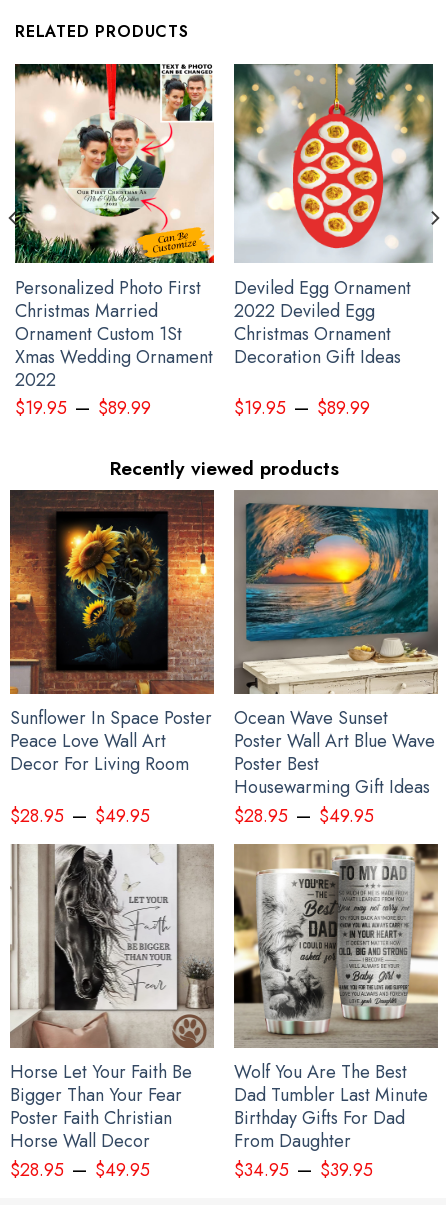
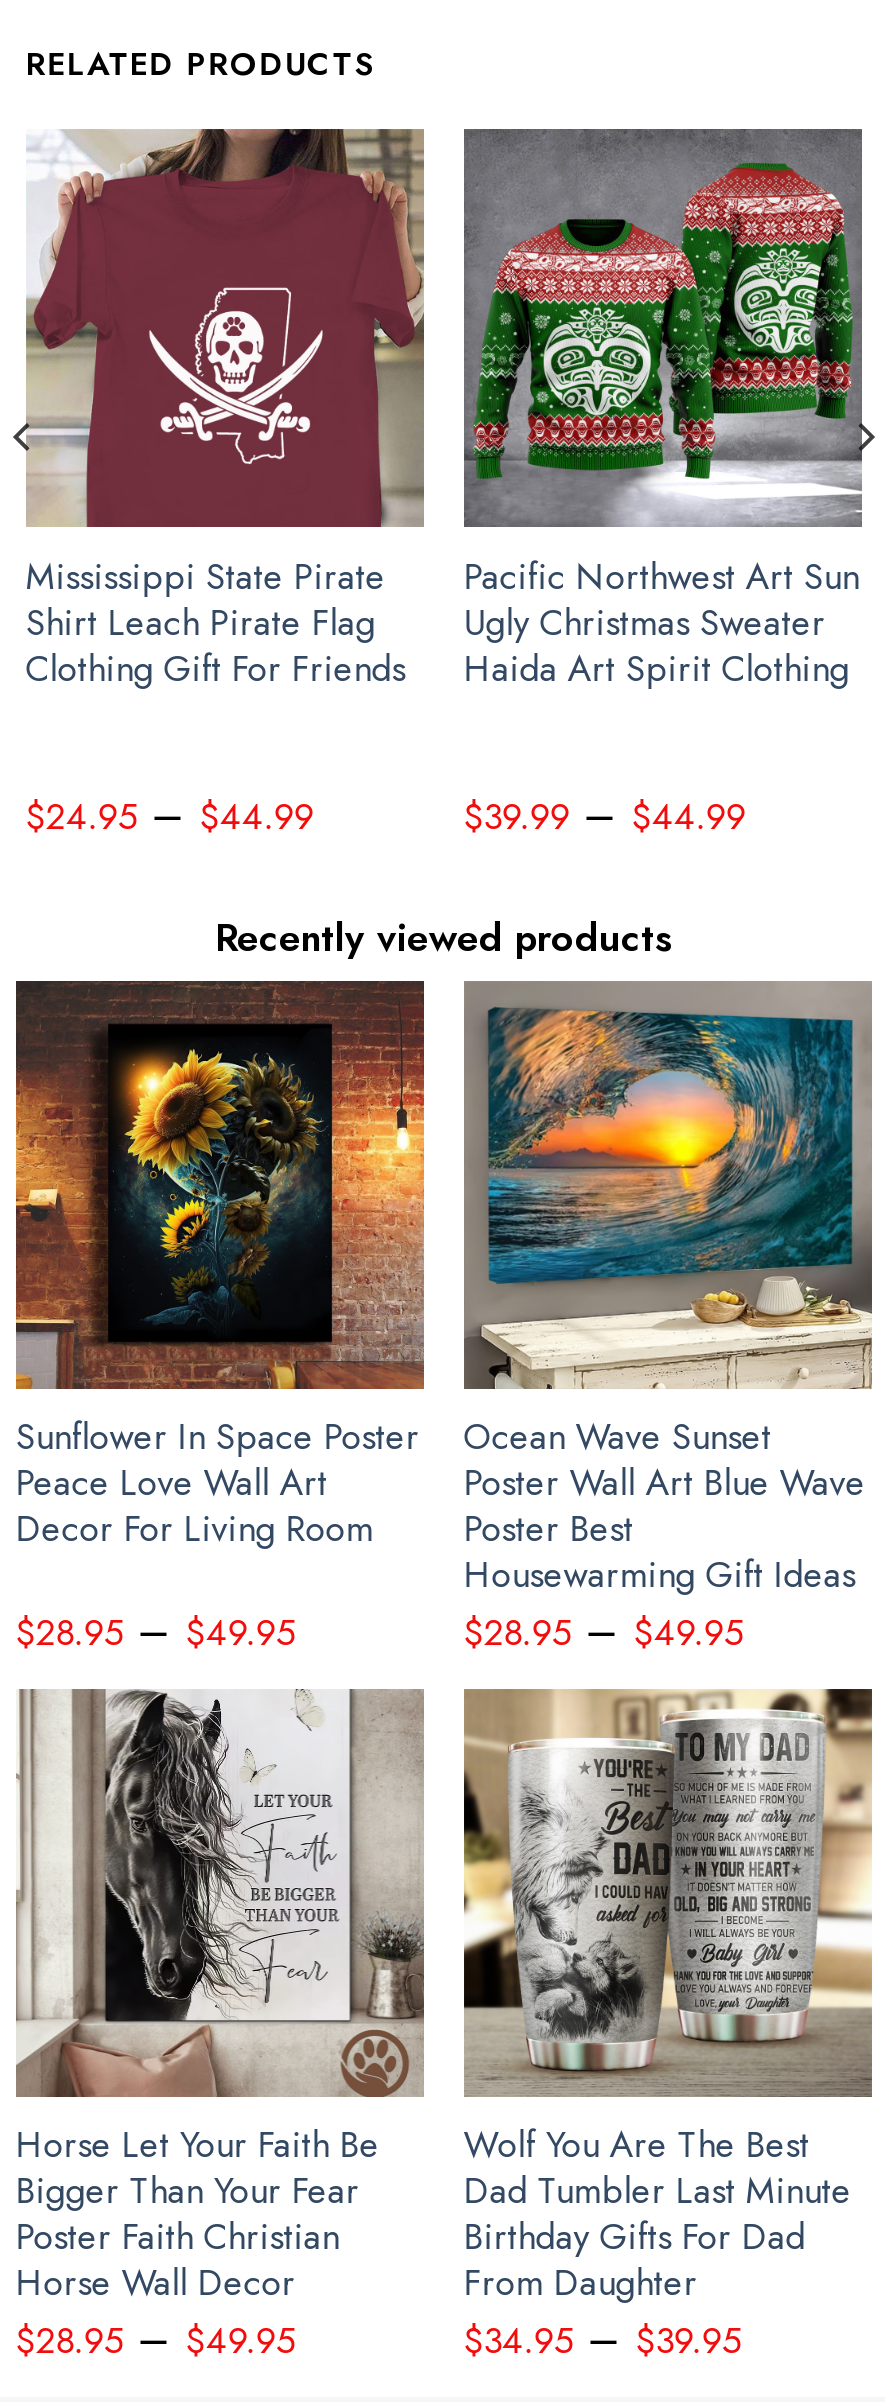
- [image]
- Personalized Photo First
- Christmas Married
- Ornament Custom 1St
- Xmas Wedding Ornament
- 2022
- $19.95 – $89.99
+ [image]
+ Mississippi State Pirate
+ Shirt Leach Pirate Flag
+ Clothing Gift For Friends
+ $24.95 – $44.99

- [image]
- Deviled Egg Ornament
- 2022 Deviled Egg
- Christmas Ornament
- Decoration Gift Ideas
- $19.95 – $89.99
+ [image]
+ Pacific Northwest Art Sun
+ Ugly Christmas Sweater
+ Haida Art Spirit Clothing
+ $39.99 – $44.99
